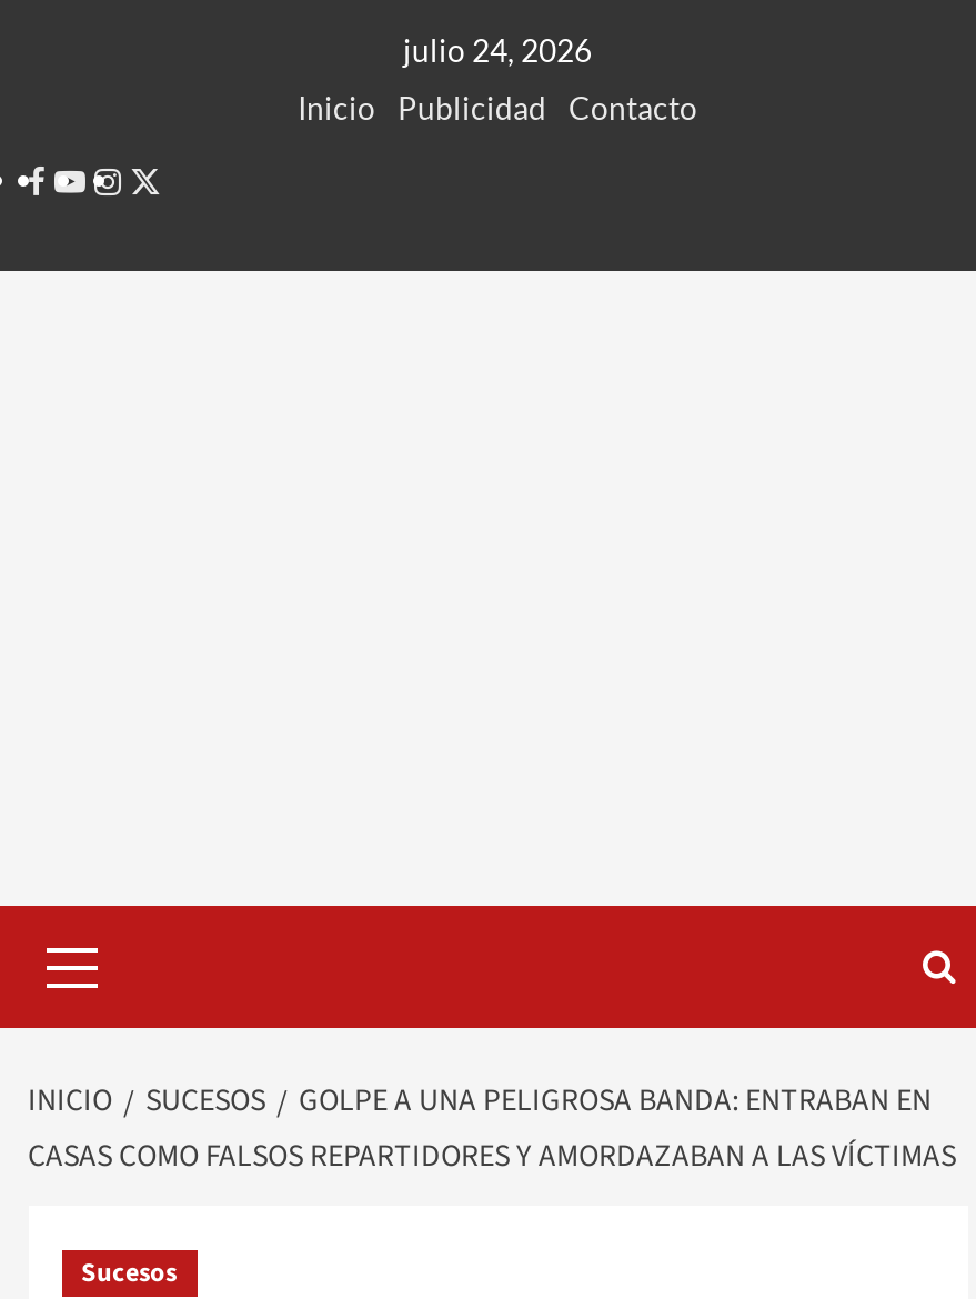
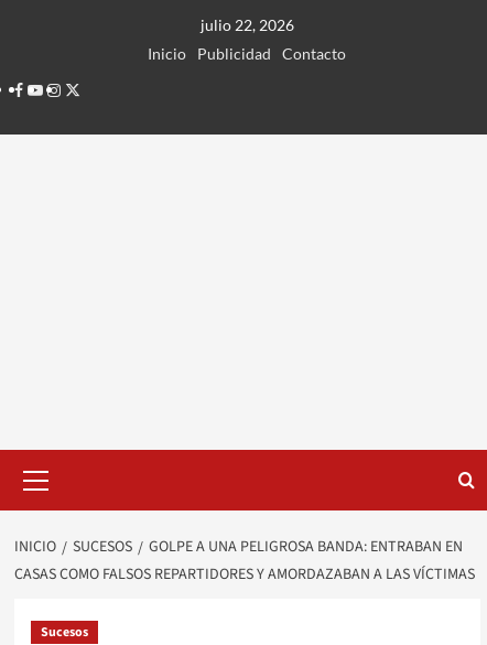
- julio 24, 2026
+ julio 22, 2026
